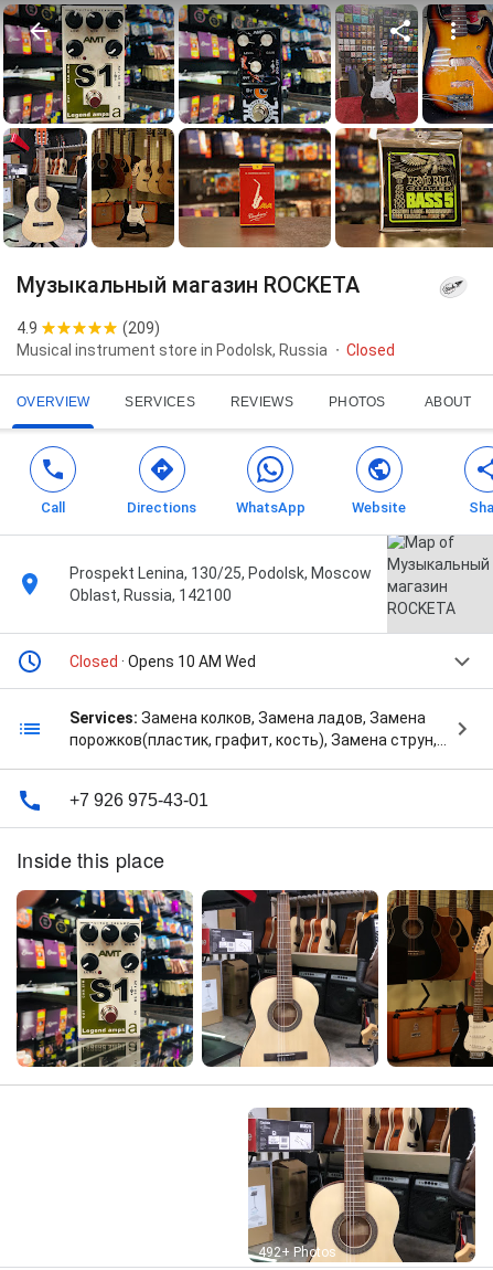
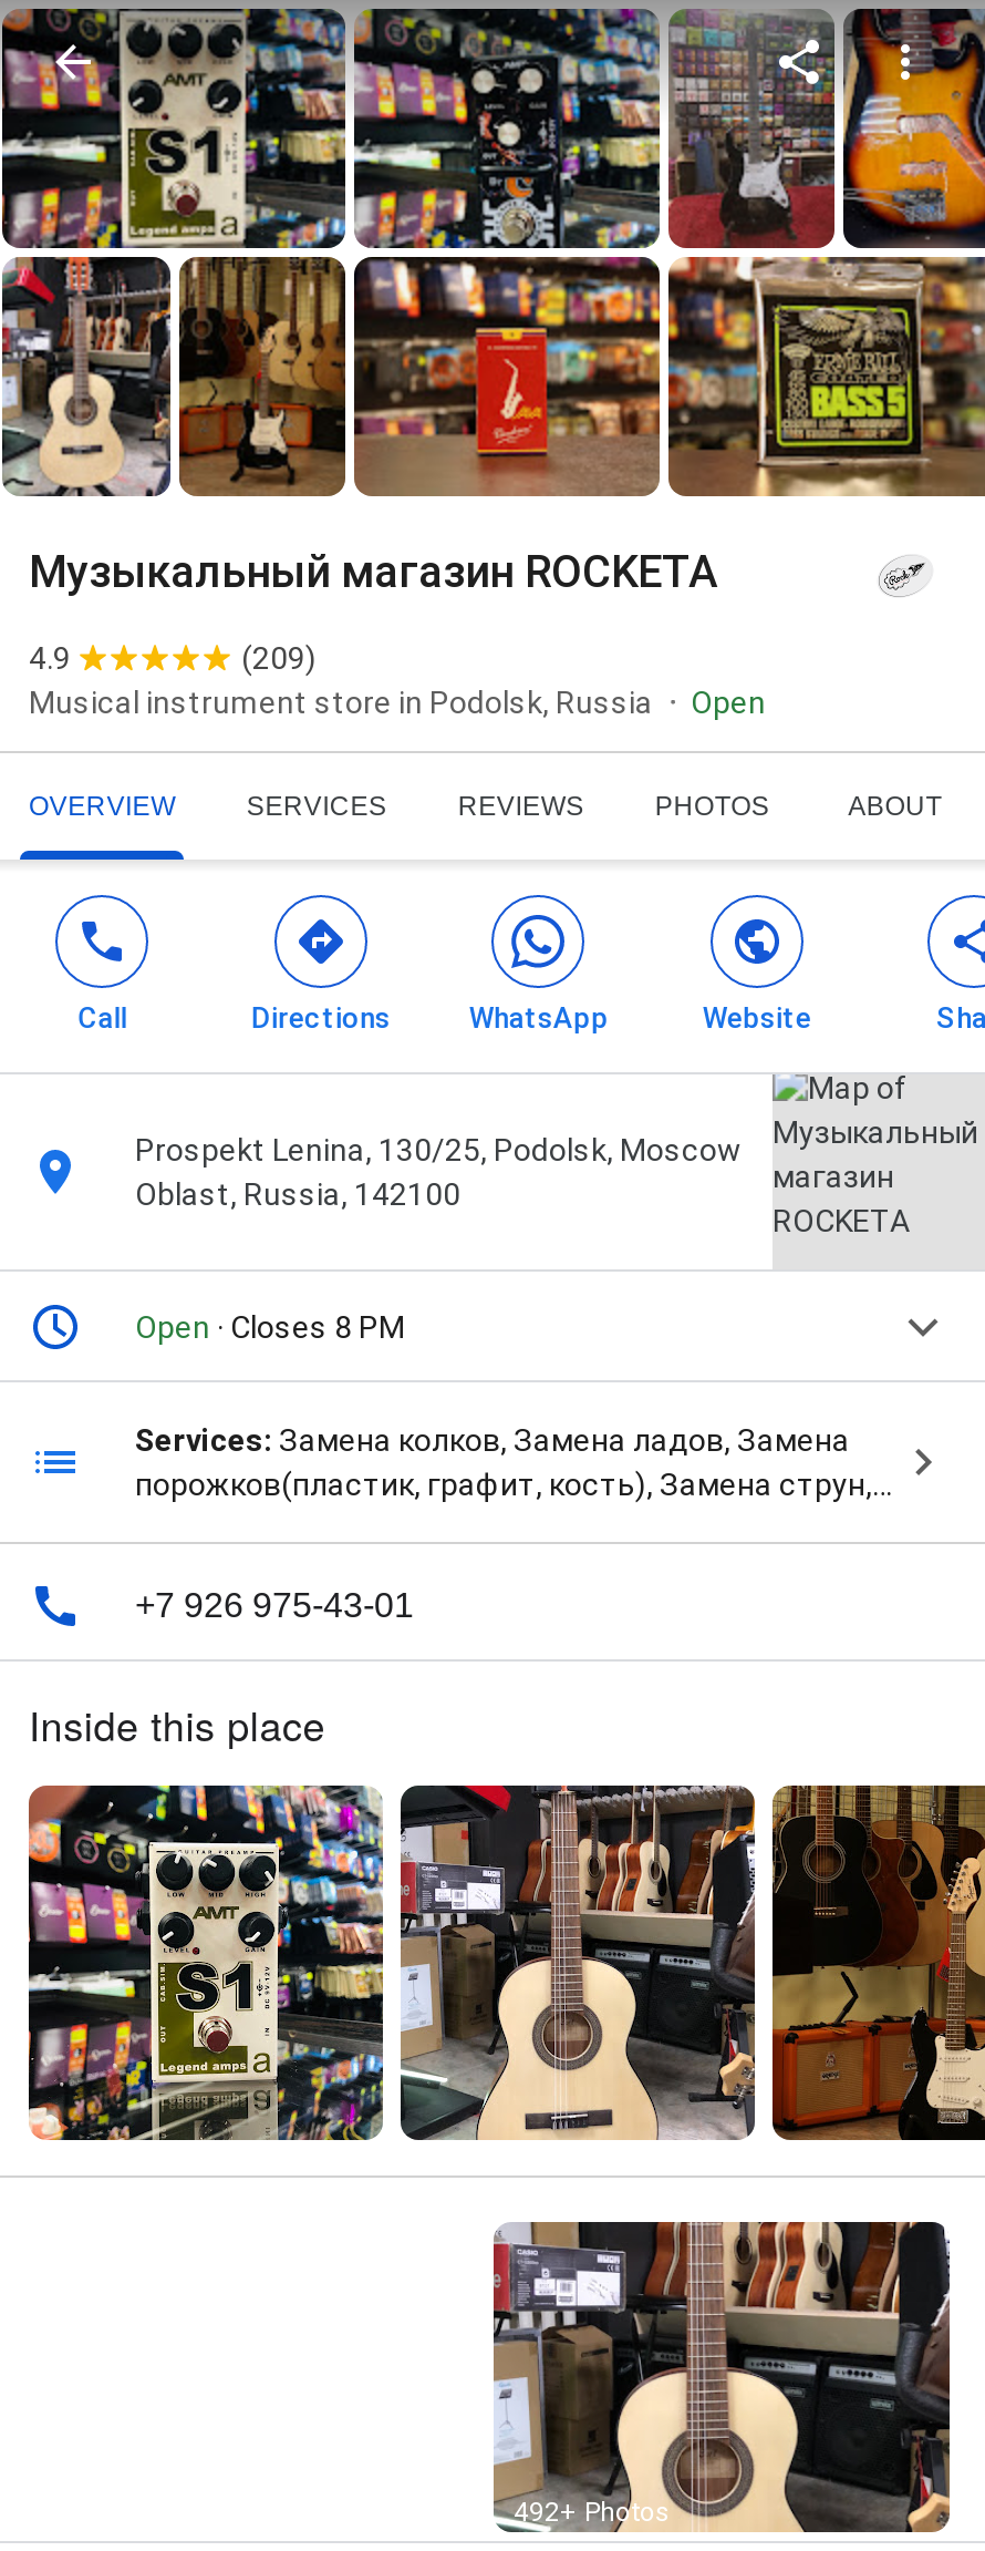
- Closed
+ Open

- Closed · Opens 10 AM Wed
+ Open · Closes 8 PM
